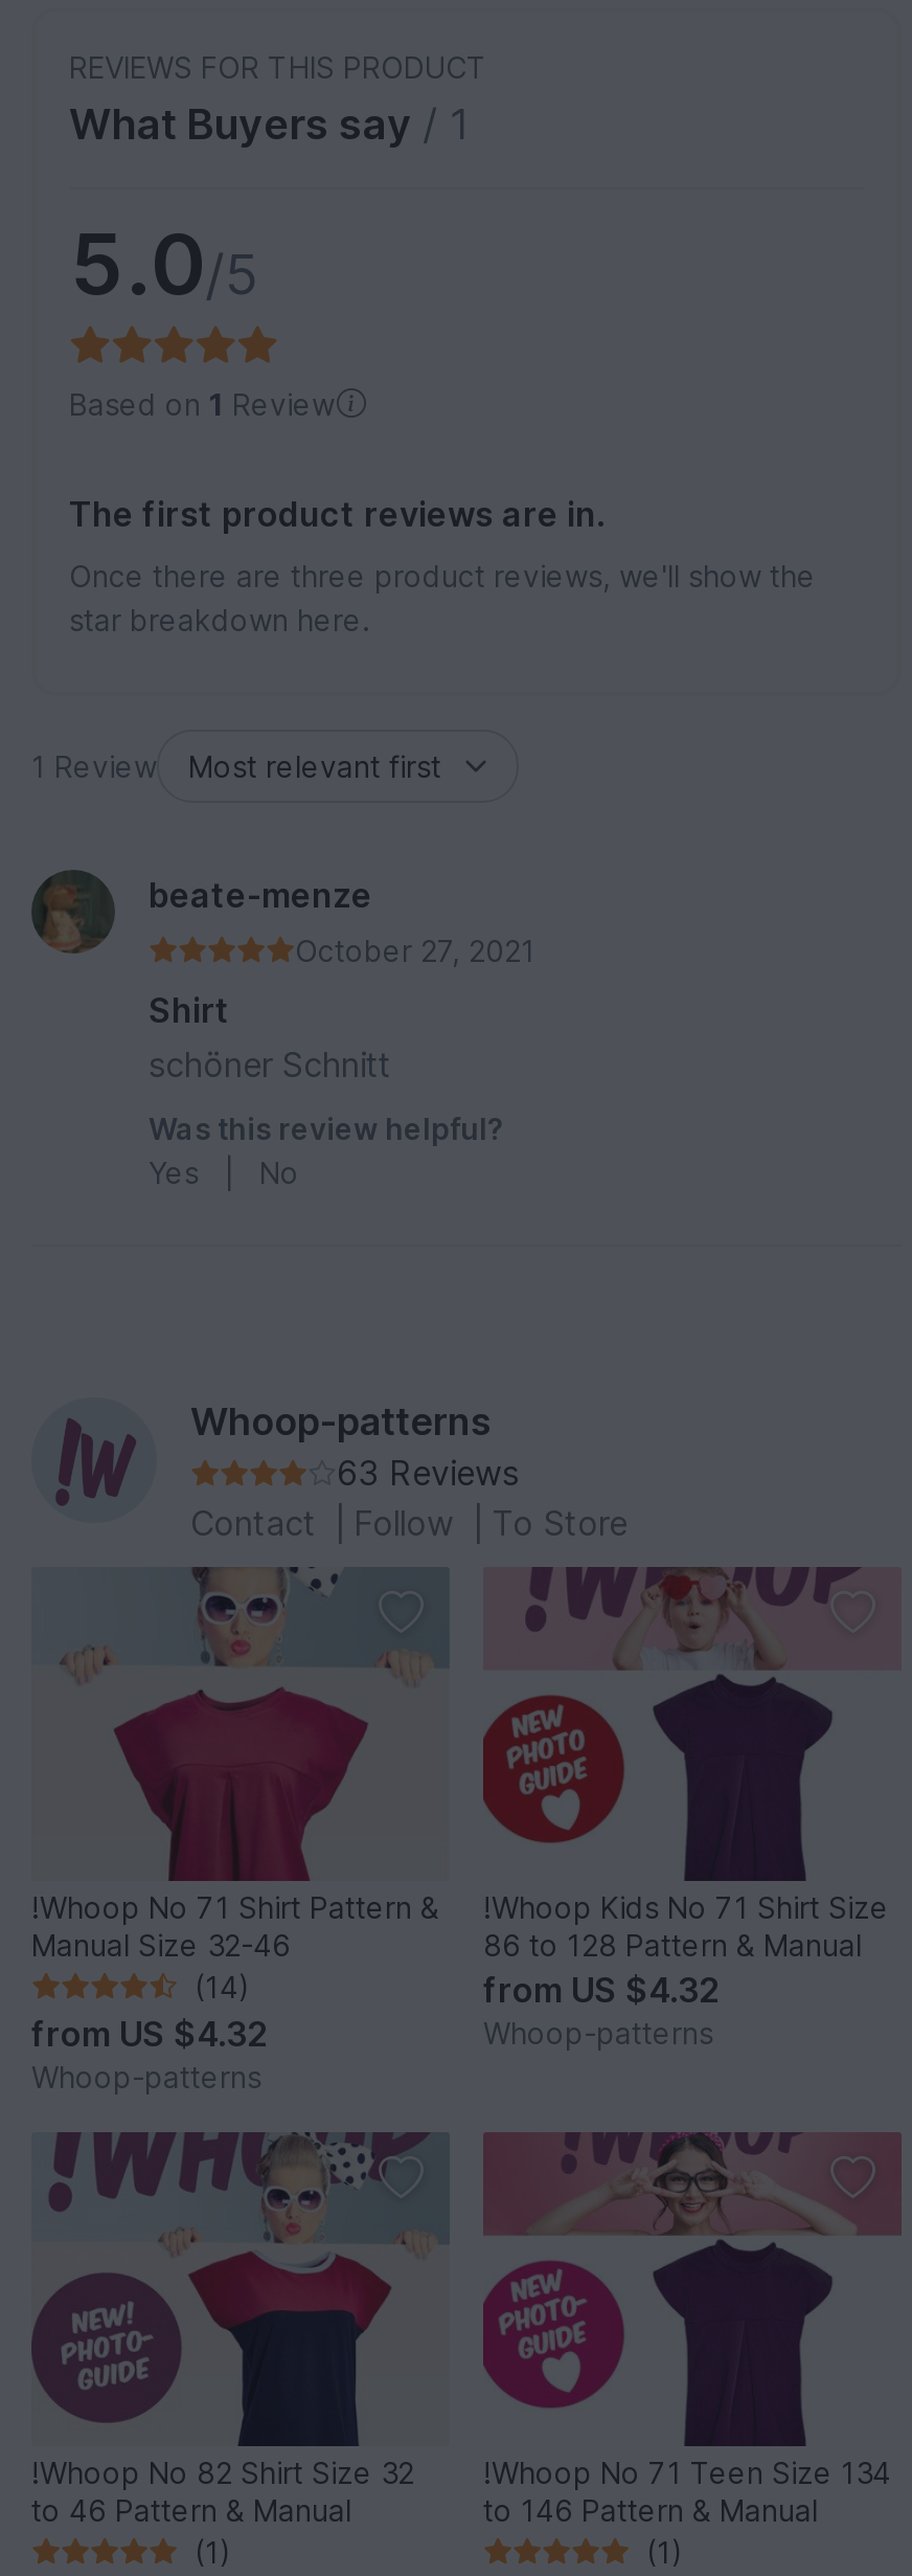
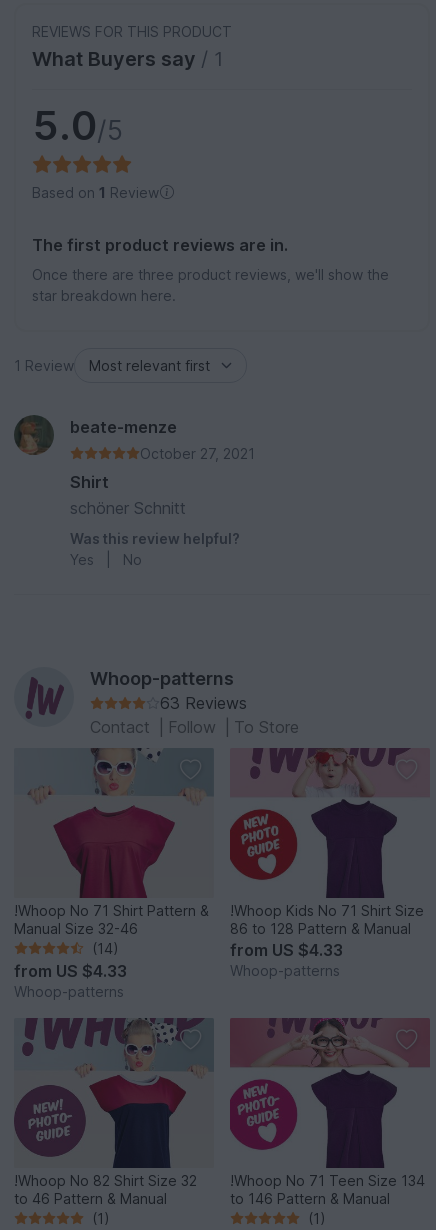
- from US $4.32
+ from US $4.33

- from US $4.32
+ from US $4.33
